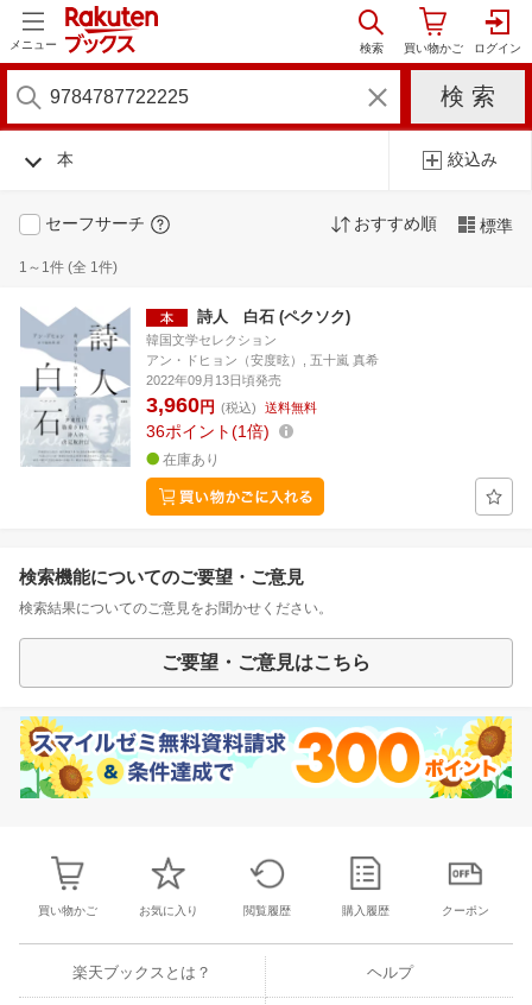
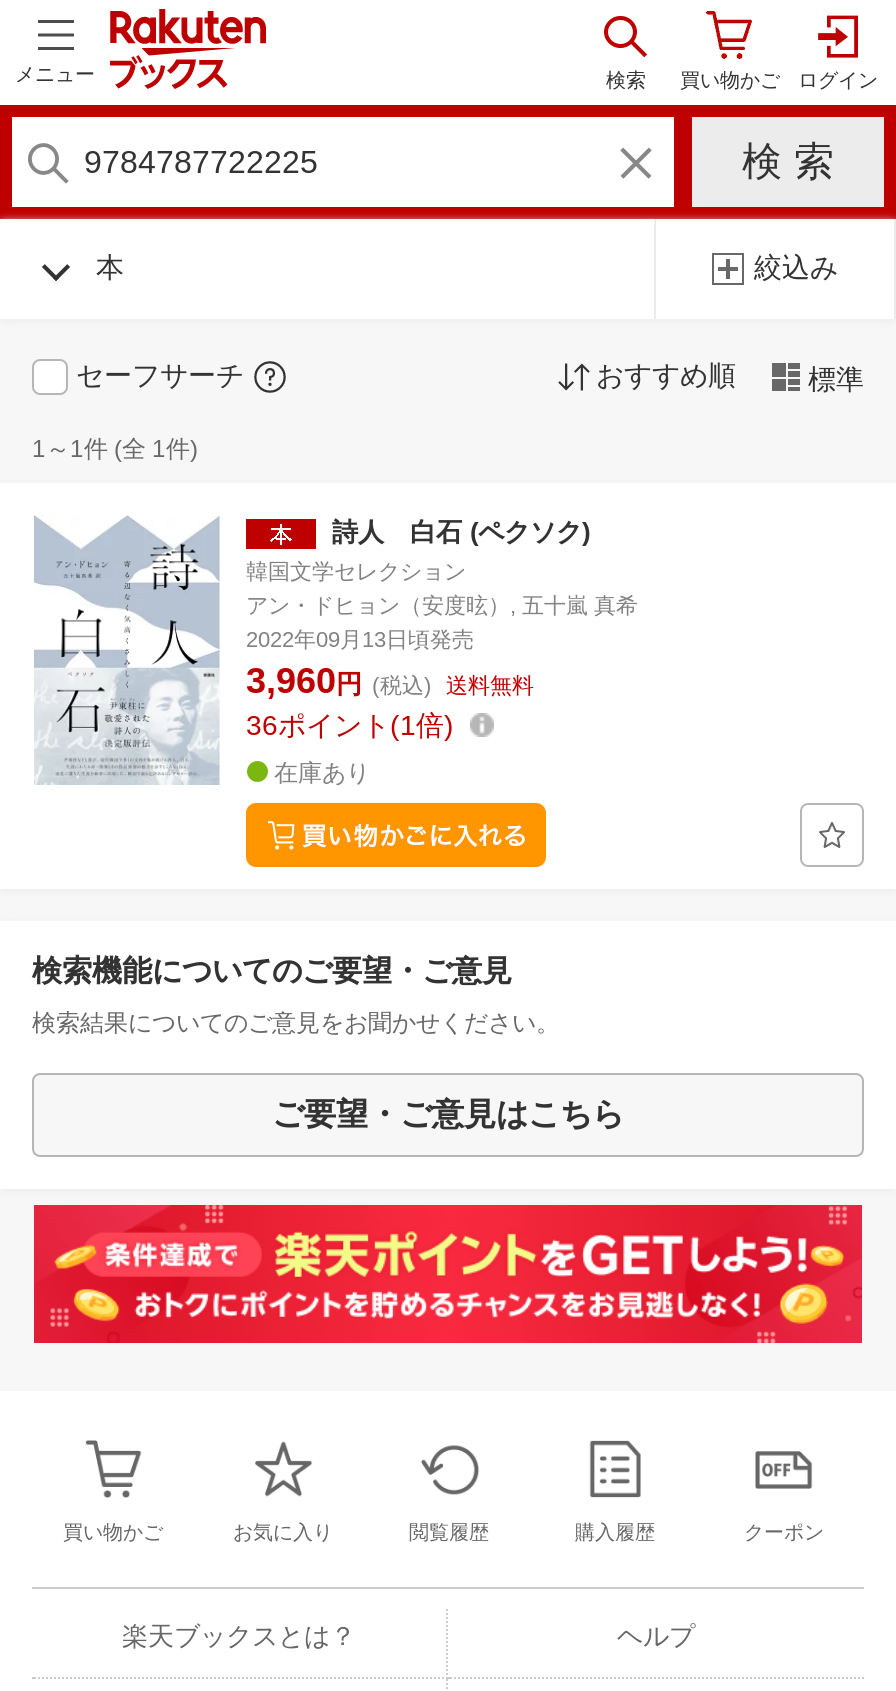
- [image]
+ [image]
